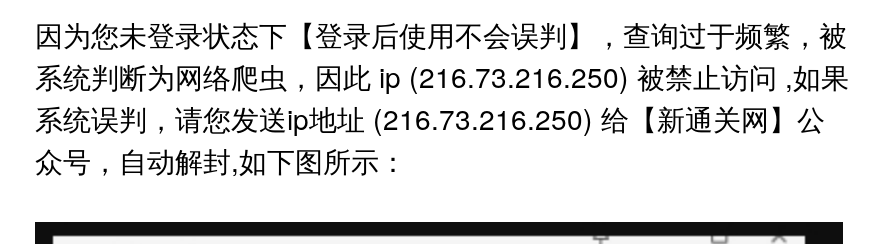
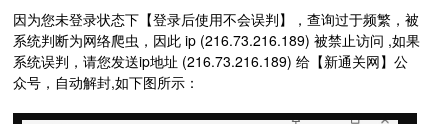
- 系统判断为网络爬虫，因此 ip (216.73.216.250) 被禁止访问 ,如果
+ 系统判断为网络爬虫，因此 ip (216.73.216.189) 被禁止访问 ,如果

- 系统误判，请您发送ip地址 (216.73.216.250) 给【新通关网】公
+ 系统误判，请您发送ip地址 (216.73.216.189) 给【新通关网】公
